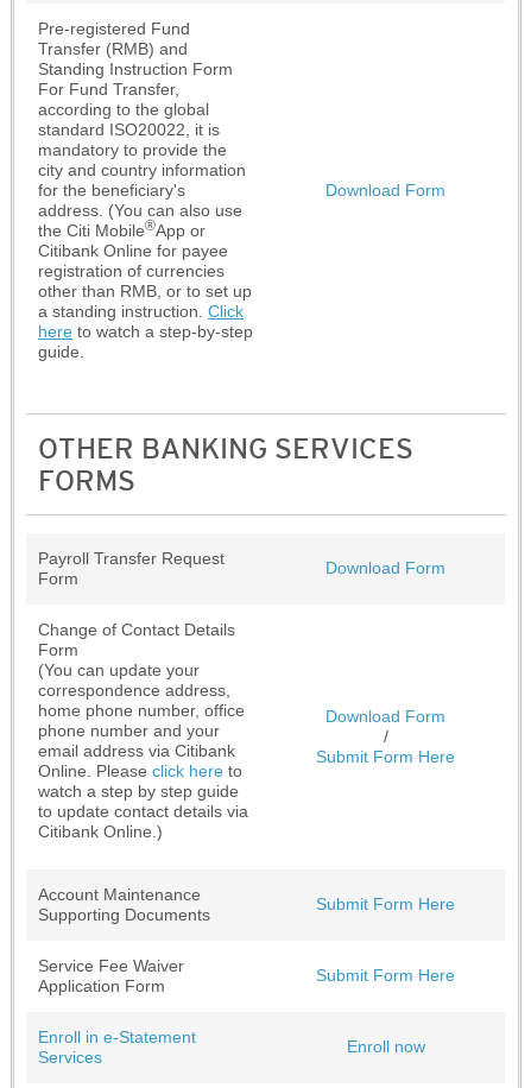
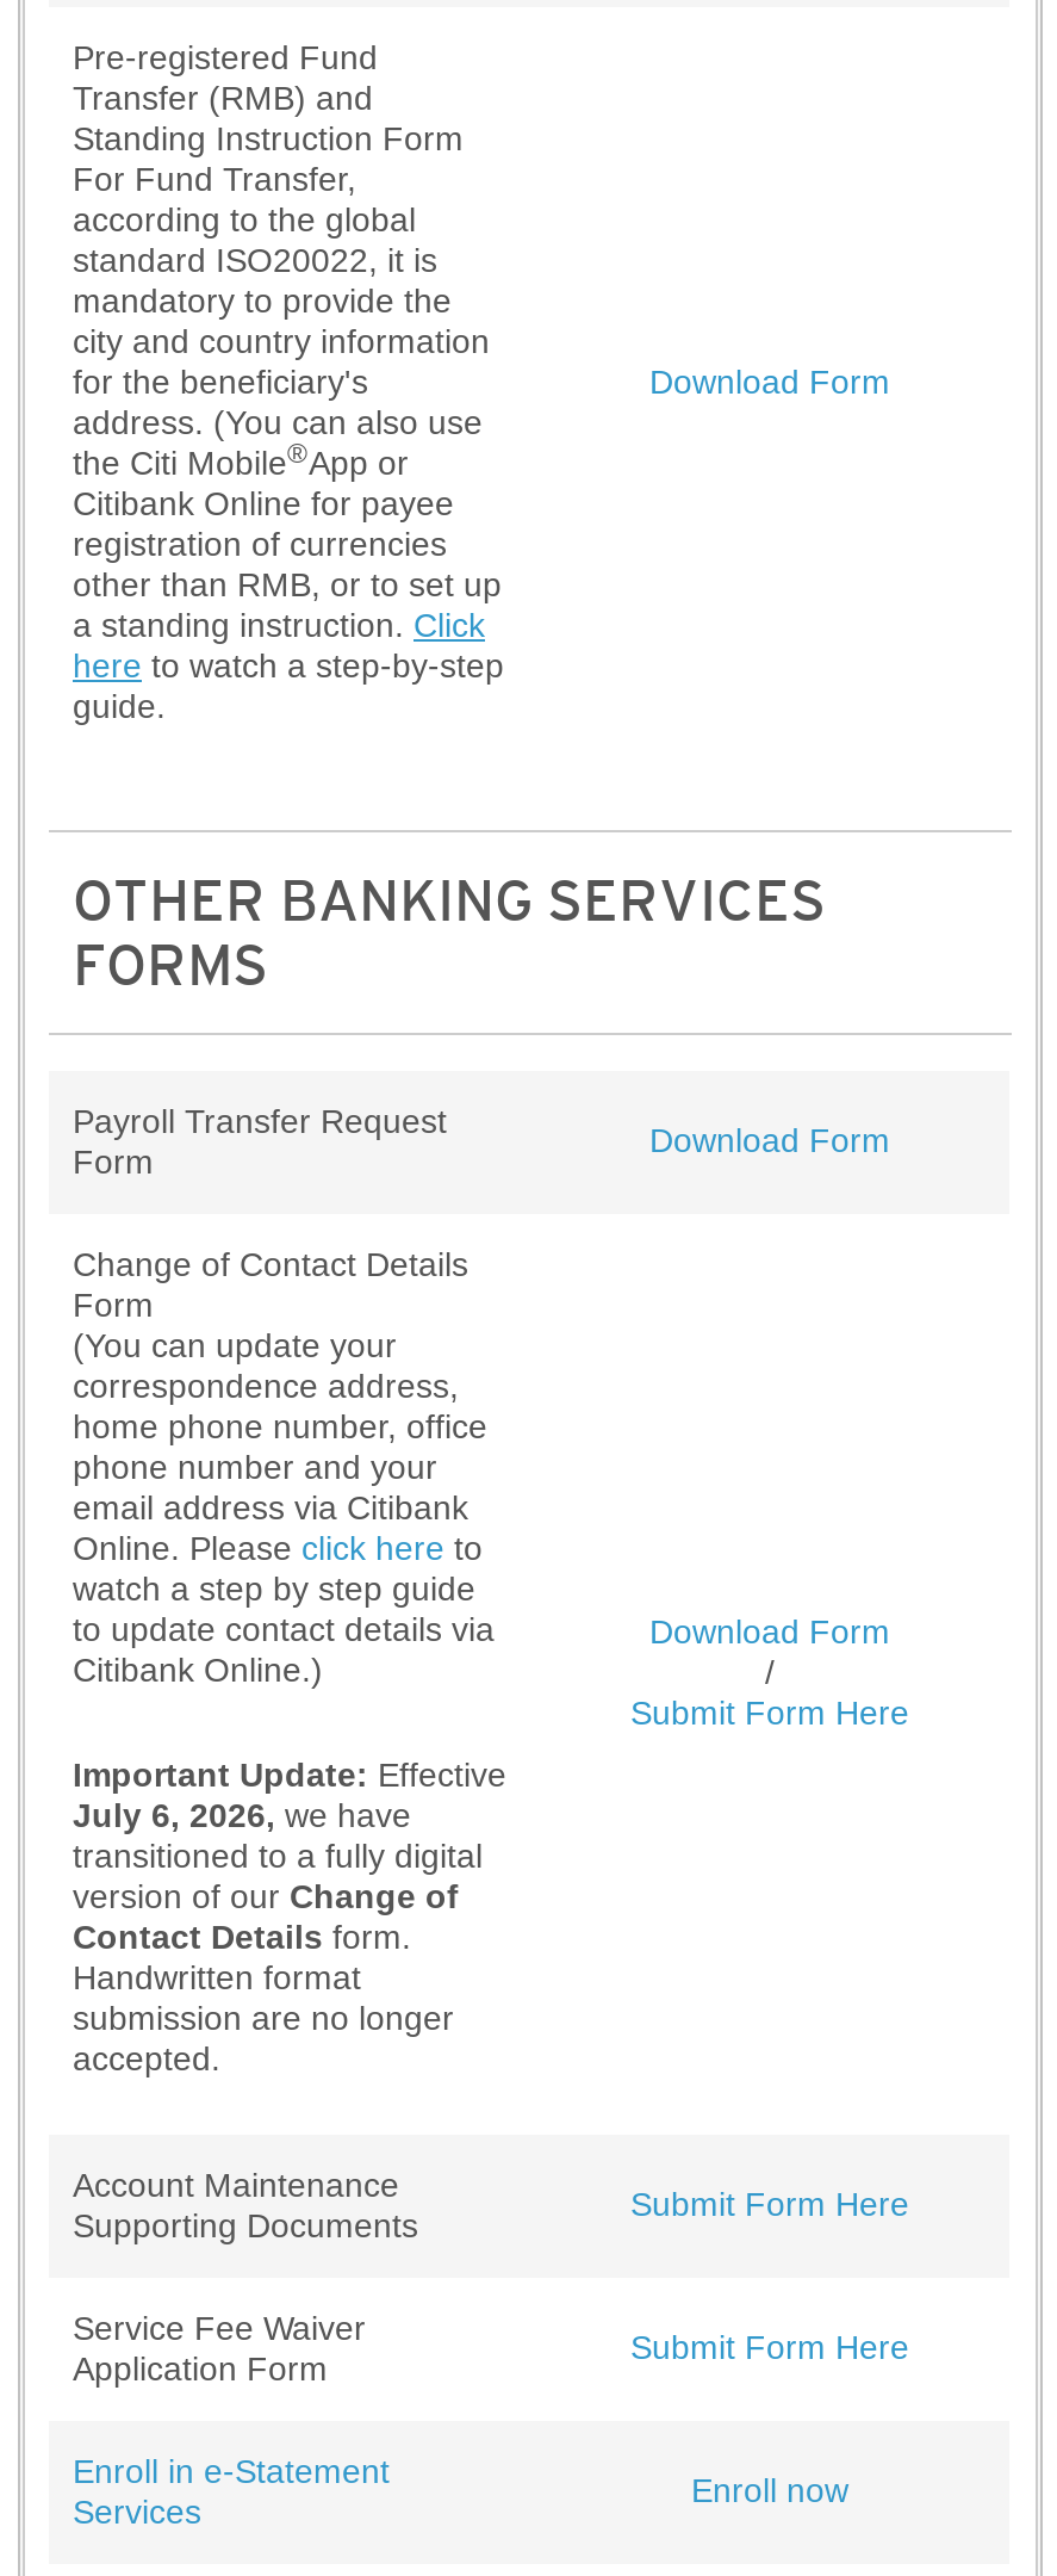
+ Important Update: Effective
+ July 6, 2026, we have
+ transitioned to a fully digital
+ version of our Change of
+ Contact Details form.
+ Handwritten format
+ submission are no longer
+ accepted.
